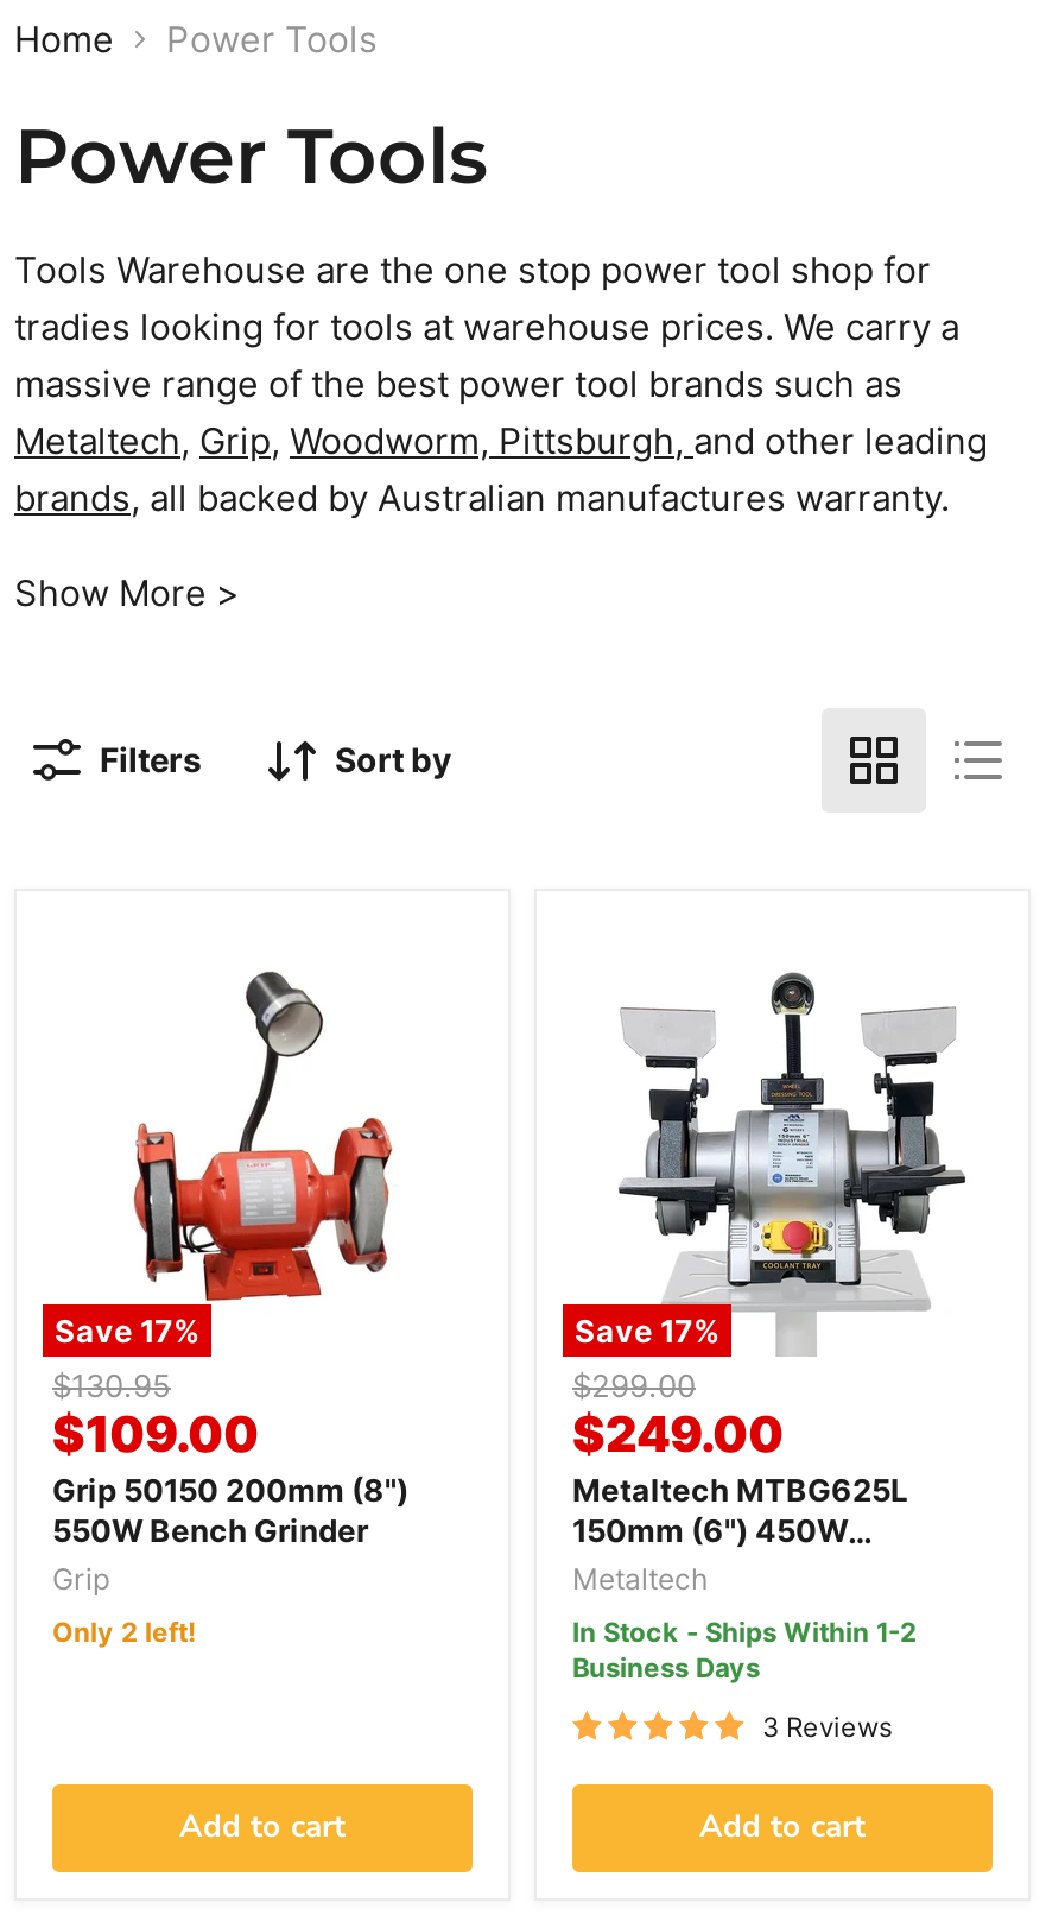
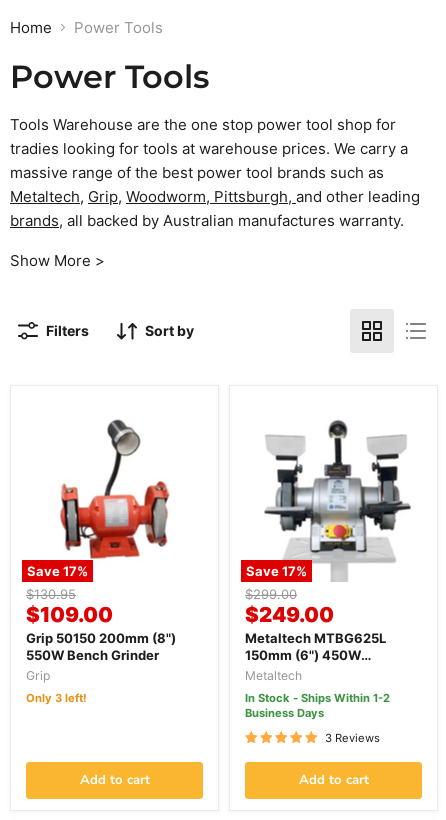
- Only 2 left!
+ Only 3 left!
